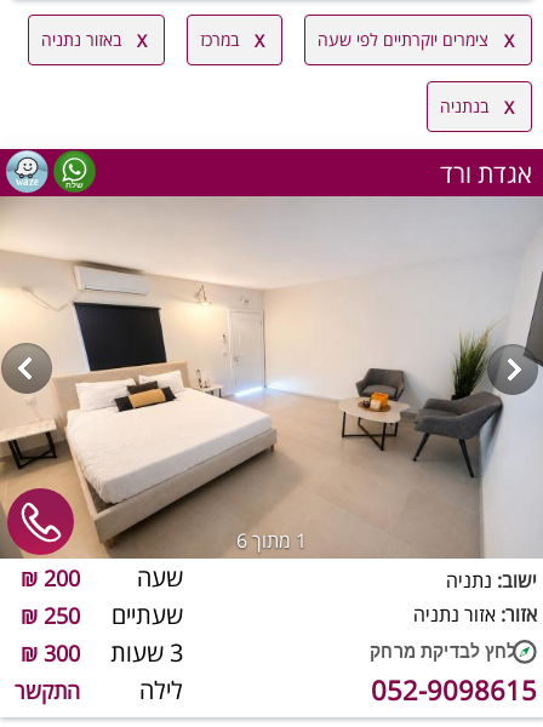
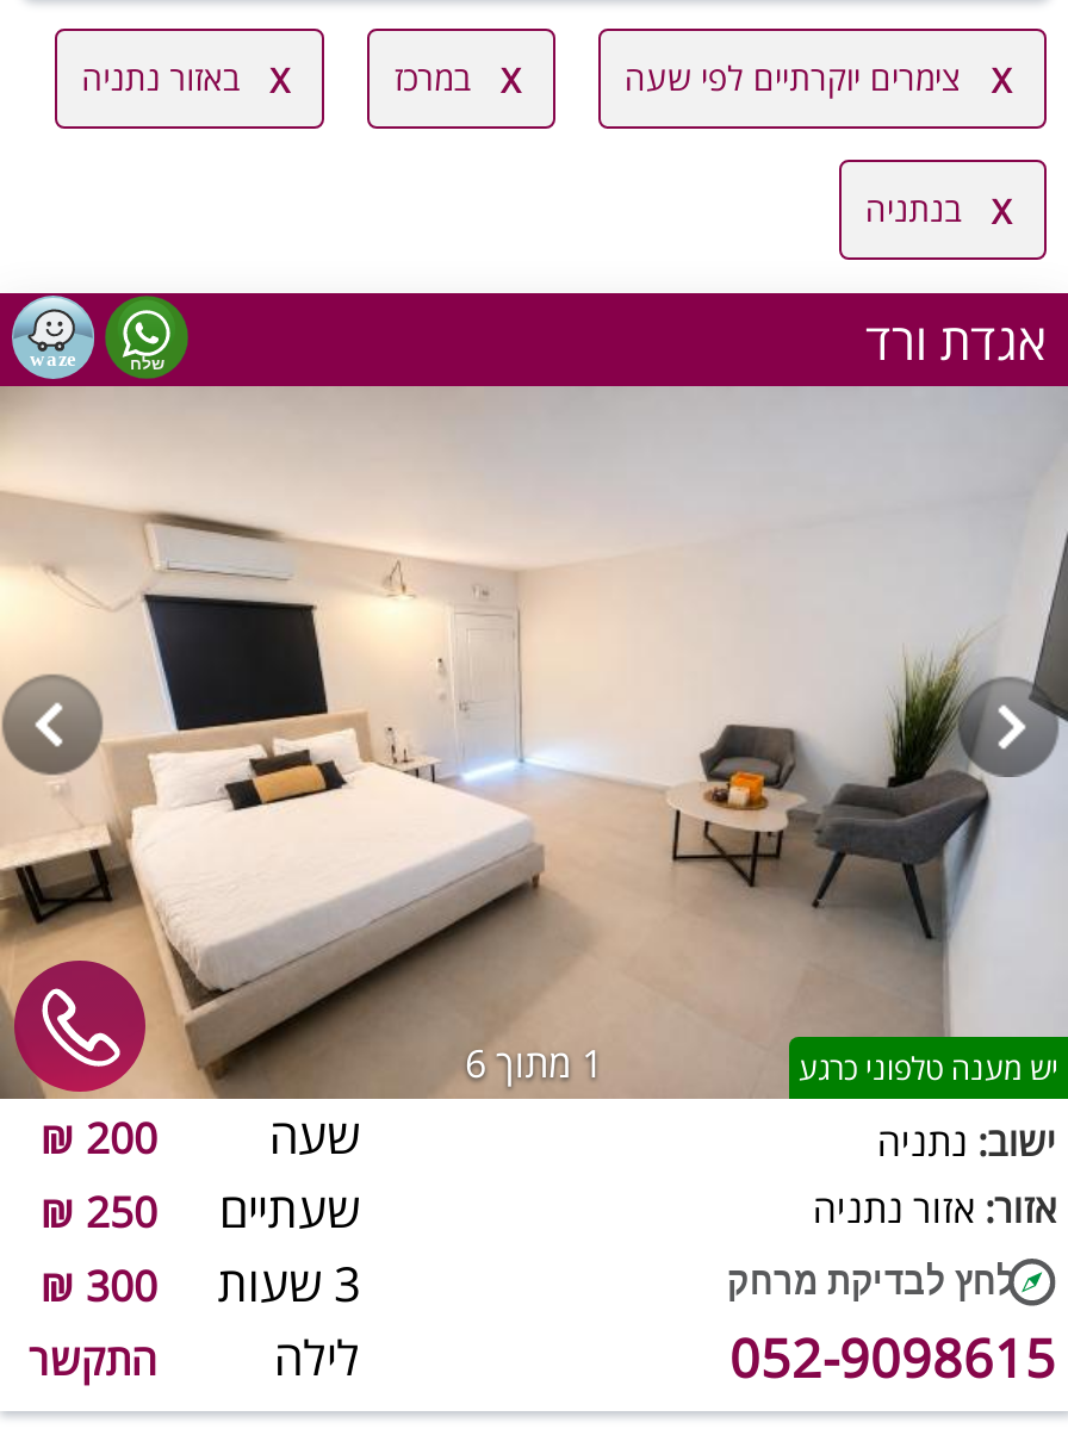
+ יש מענה טלפוני כרגע
